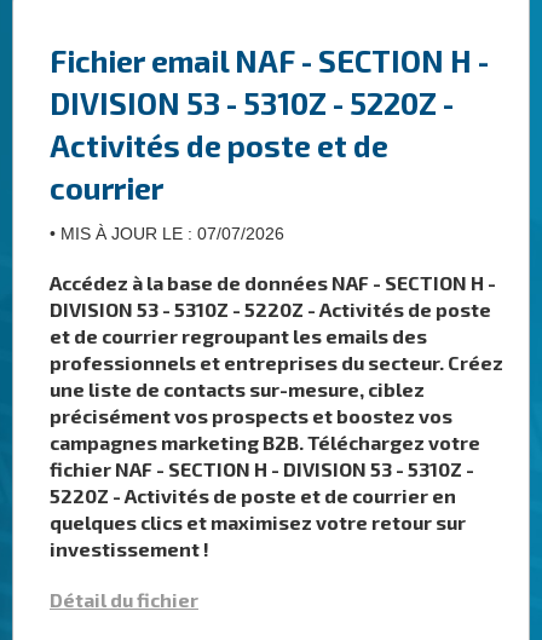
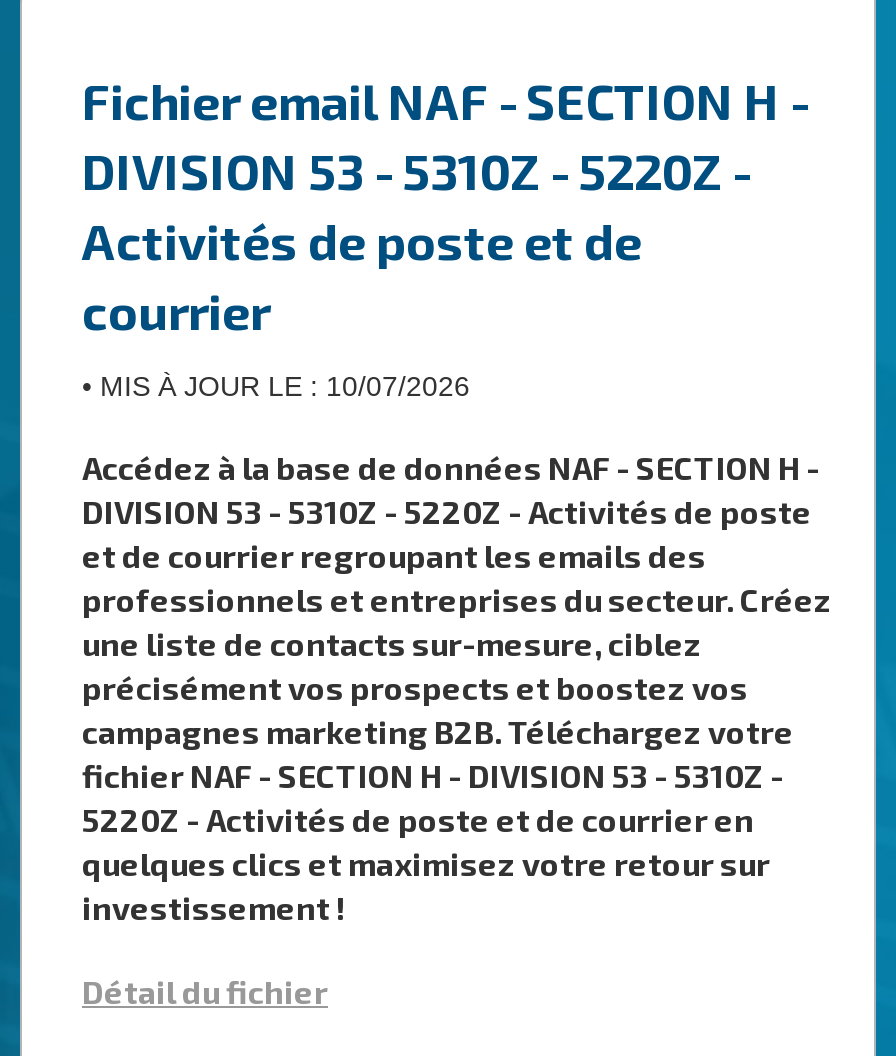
- • MIS À JOUR LE : 07/07/2026
+ • MIS À JOUR LE : 10/07/2026
